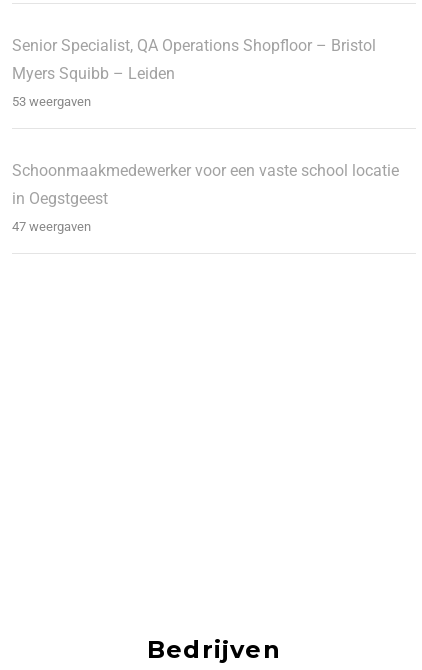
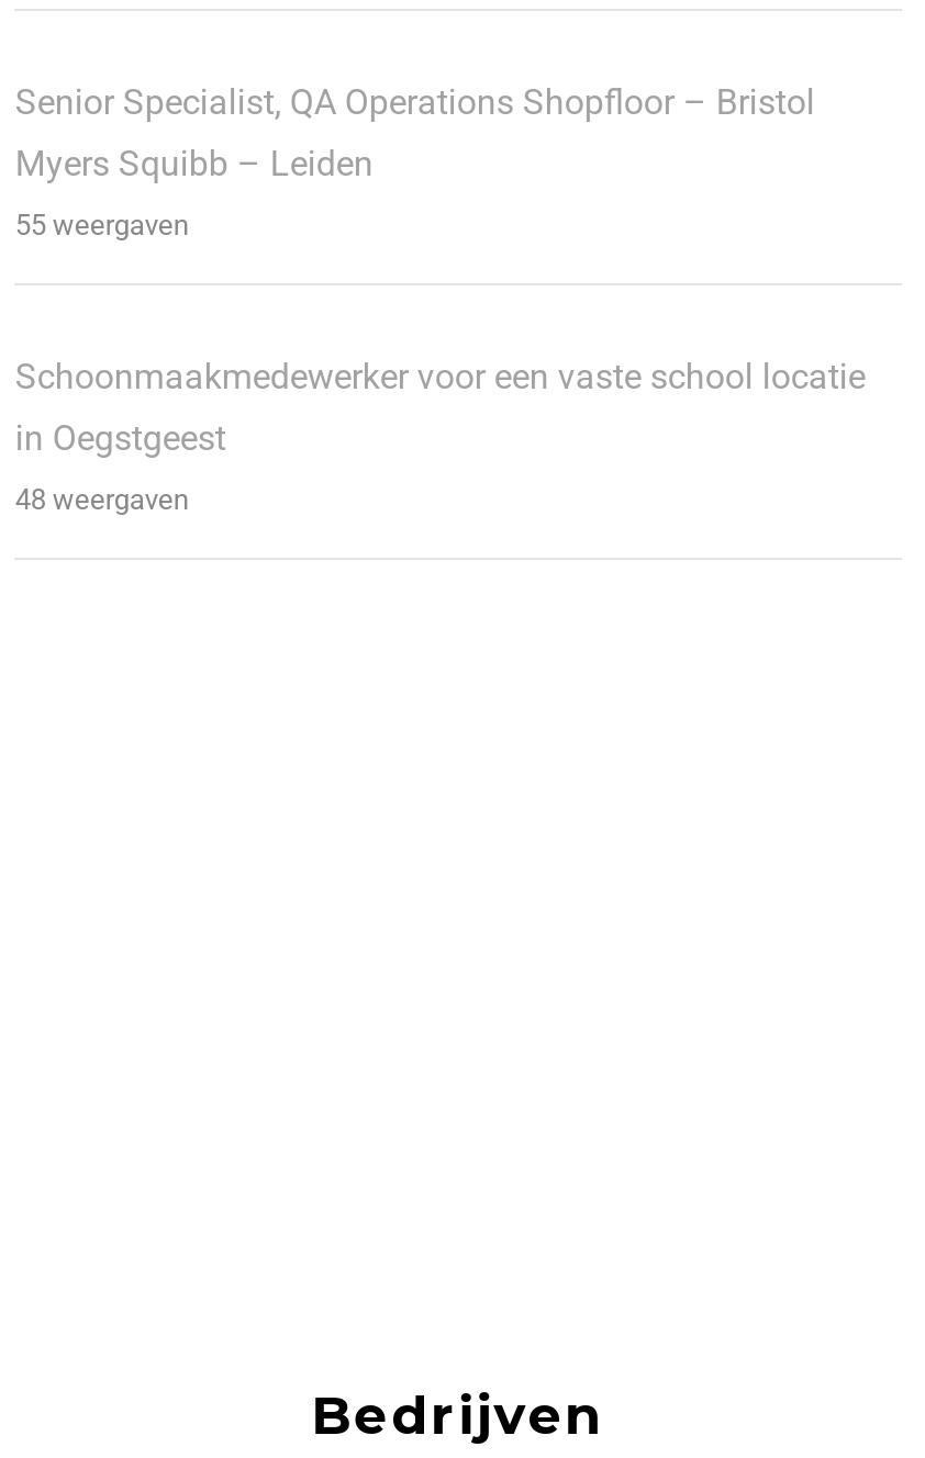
- 53 weergaven
+ 55 weergaven

- 47 weergaven
+ 48 weergaven
